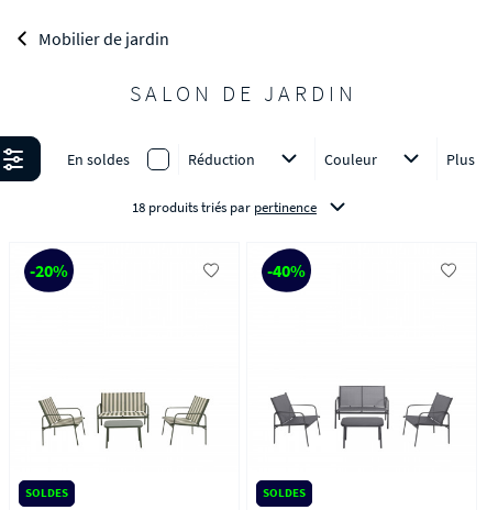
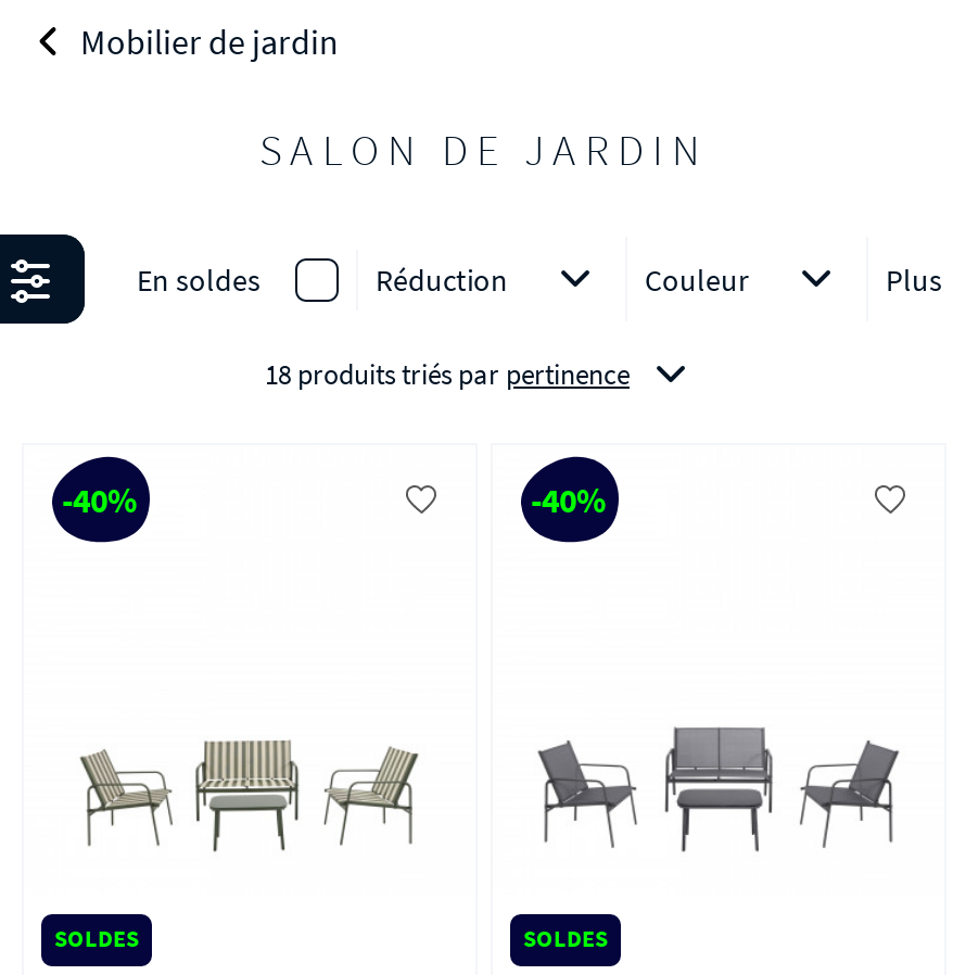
- -20%
+ -40%
